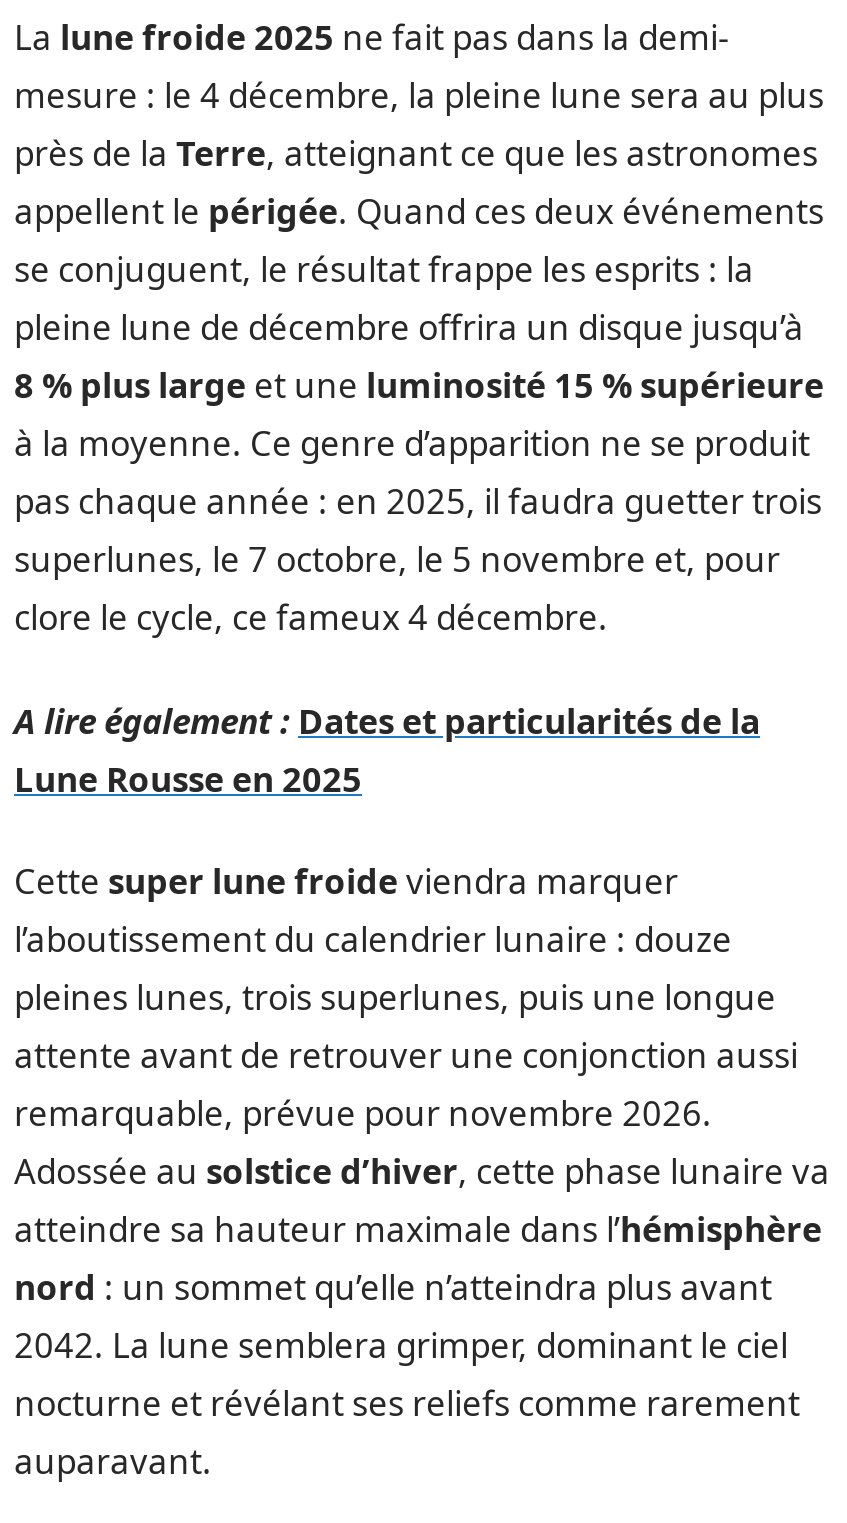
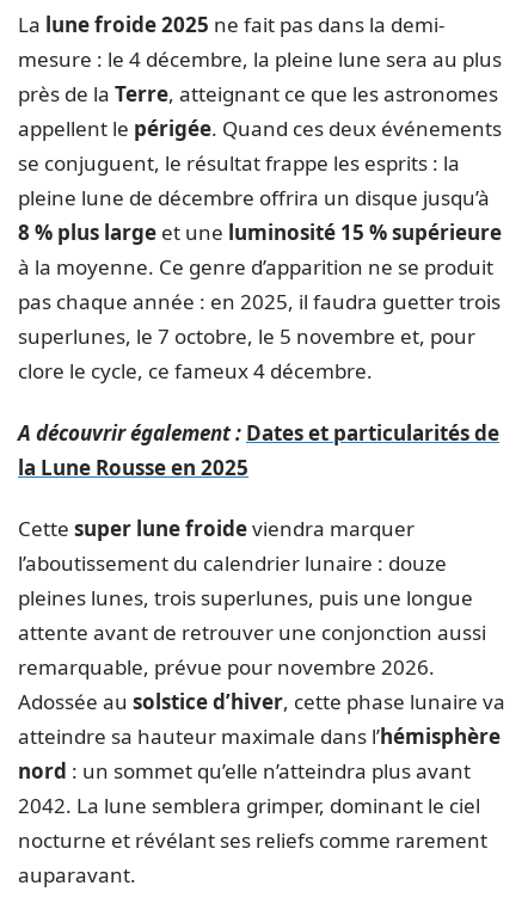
- A lire également : Dates et particularités de la
- Lune Rousse en 2025
+ A découvrir également : Dates et particularités de
+ la Lune Rousse en 2025
